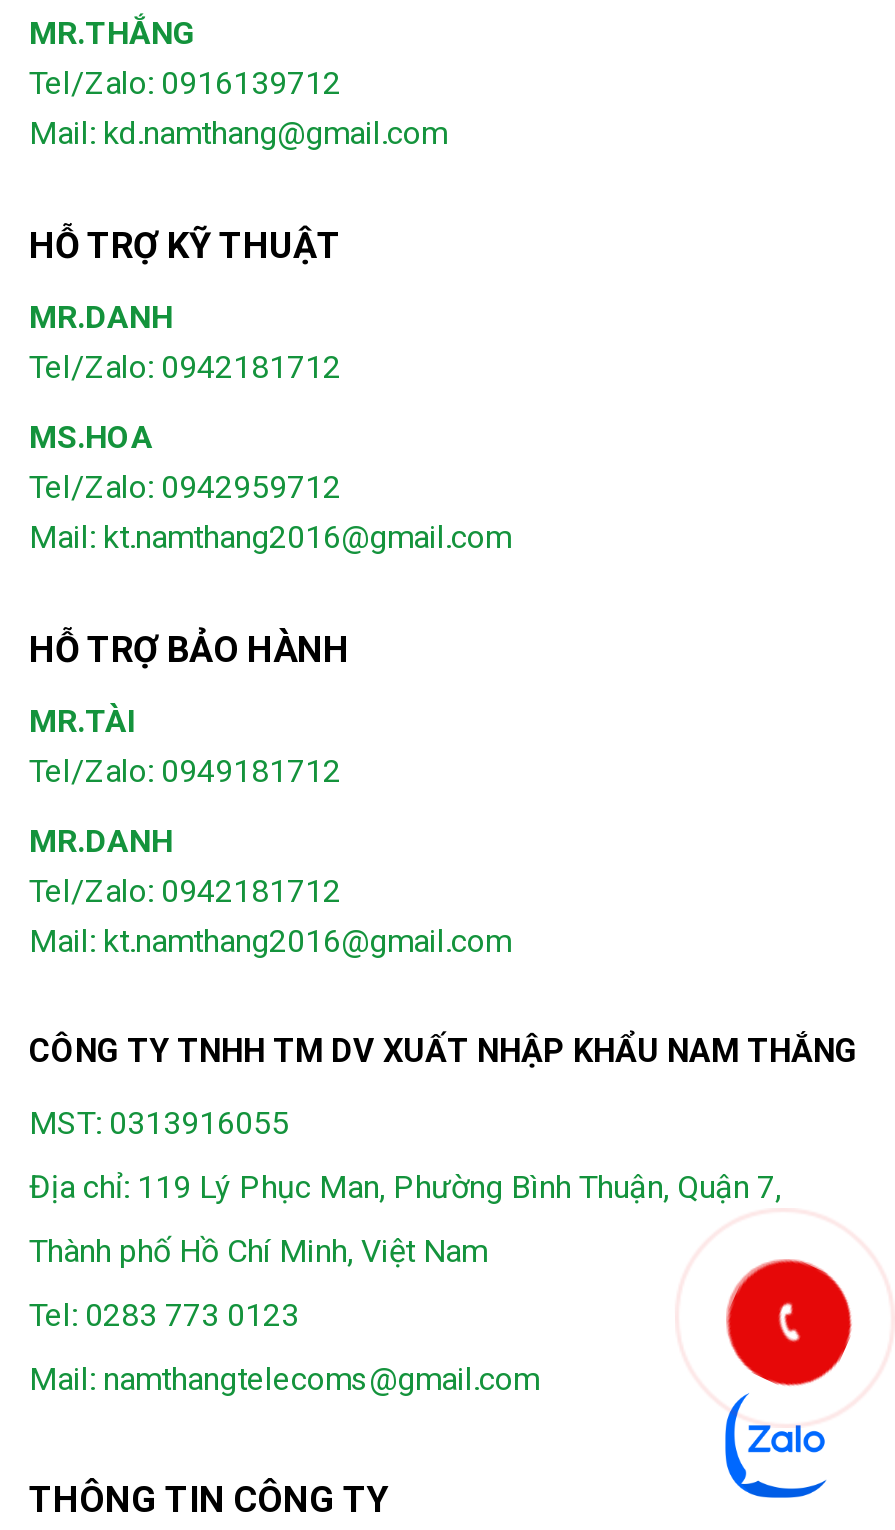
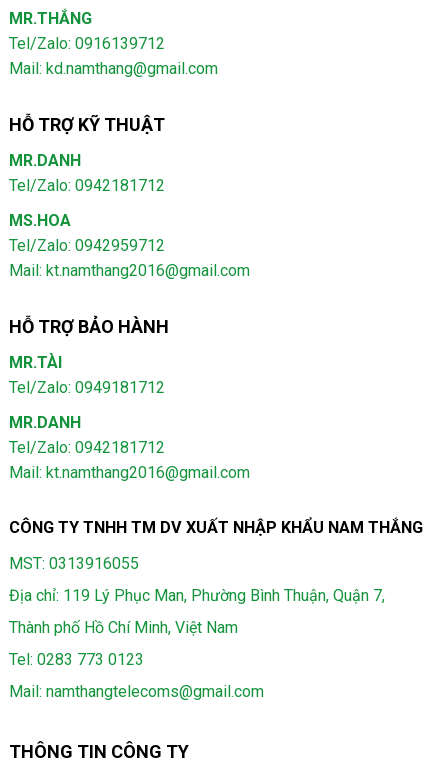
- [image]
